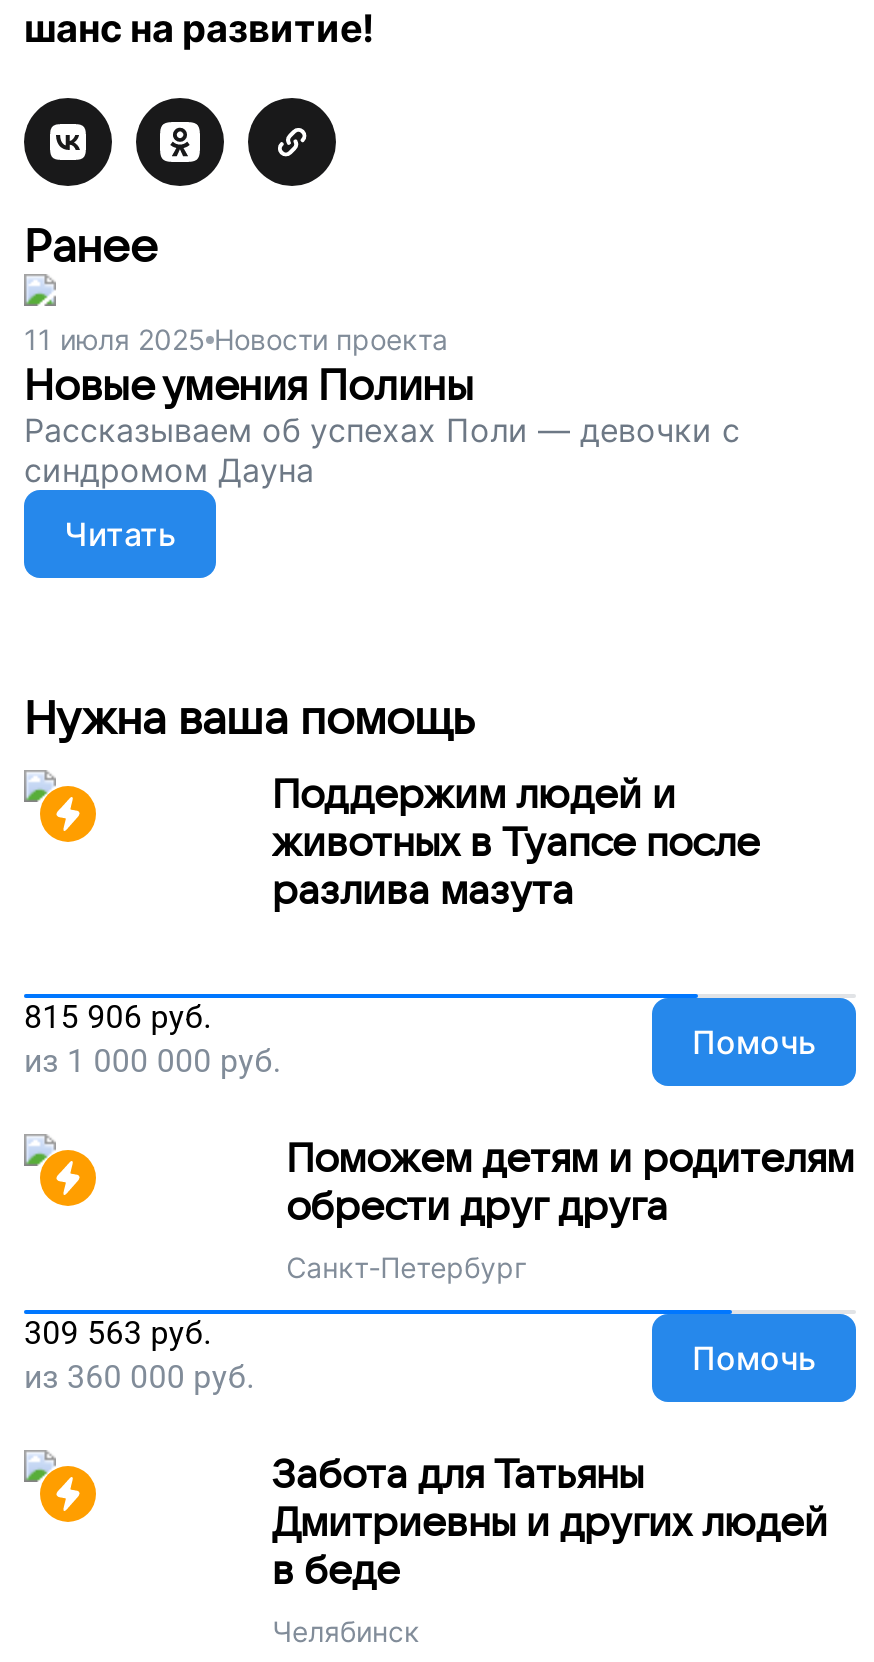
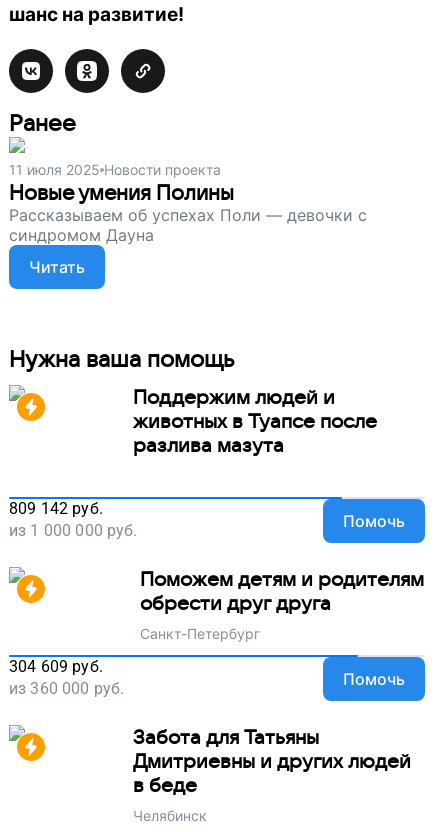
- 815 906 руб.
+ 809 142 руб.

- 309 563 руб.
+ 304 609 руб.
